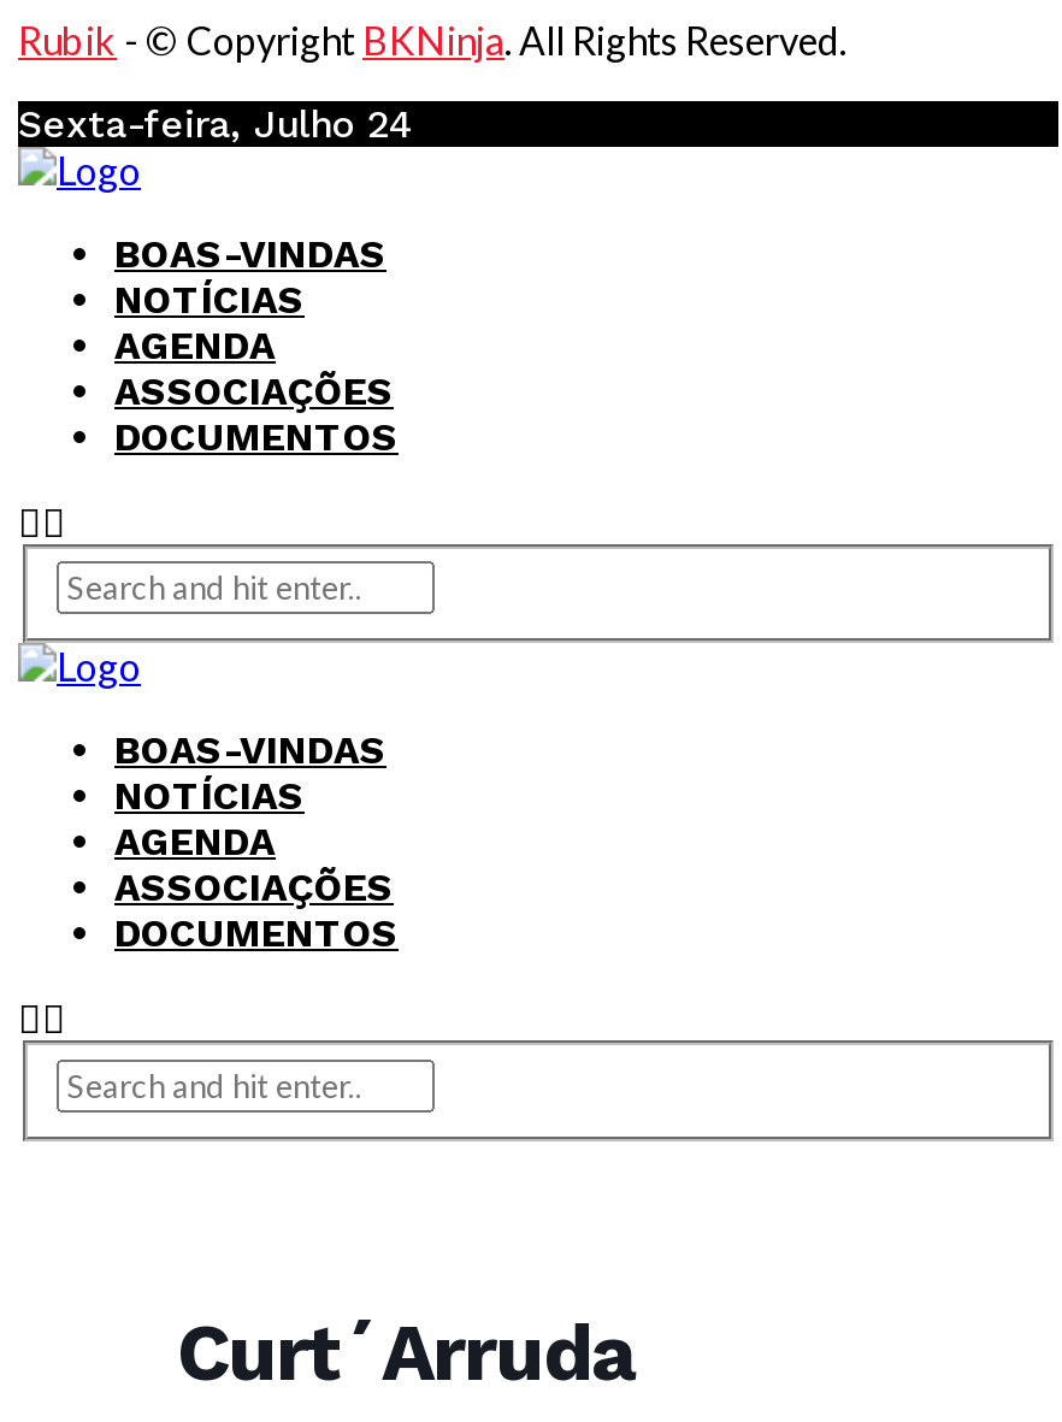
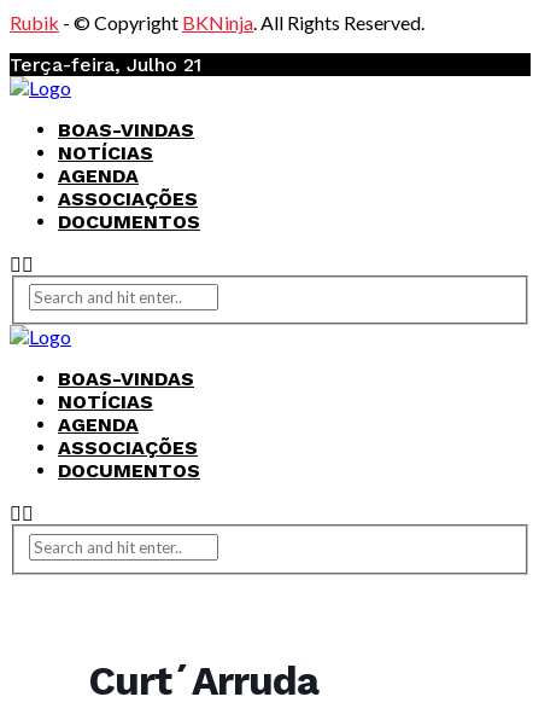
- Sexta-feira, Julho 24
+ Terça-feira, Julho 21
